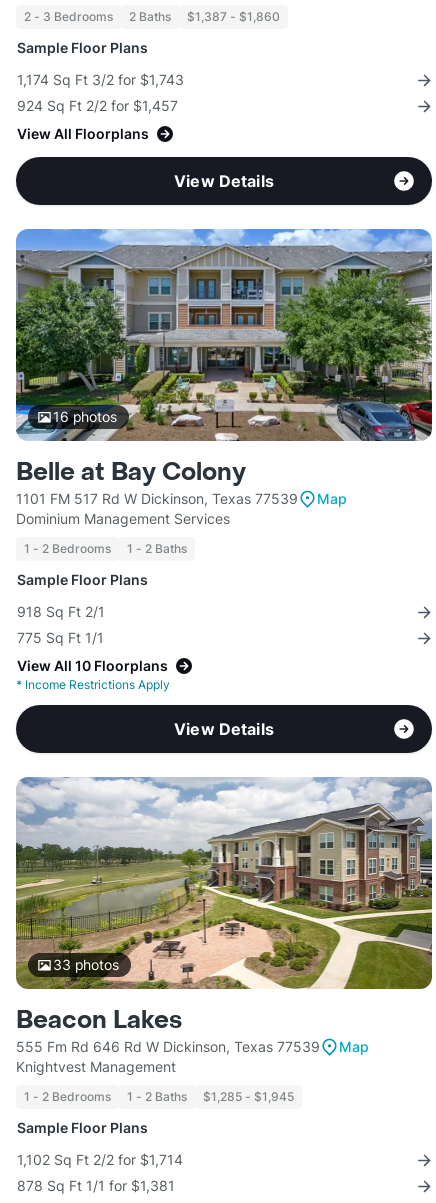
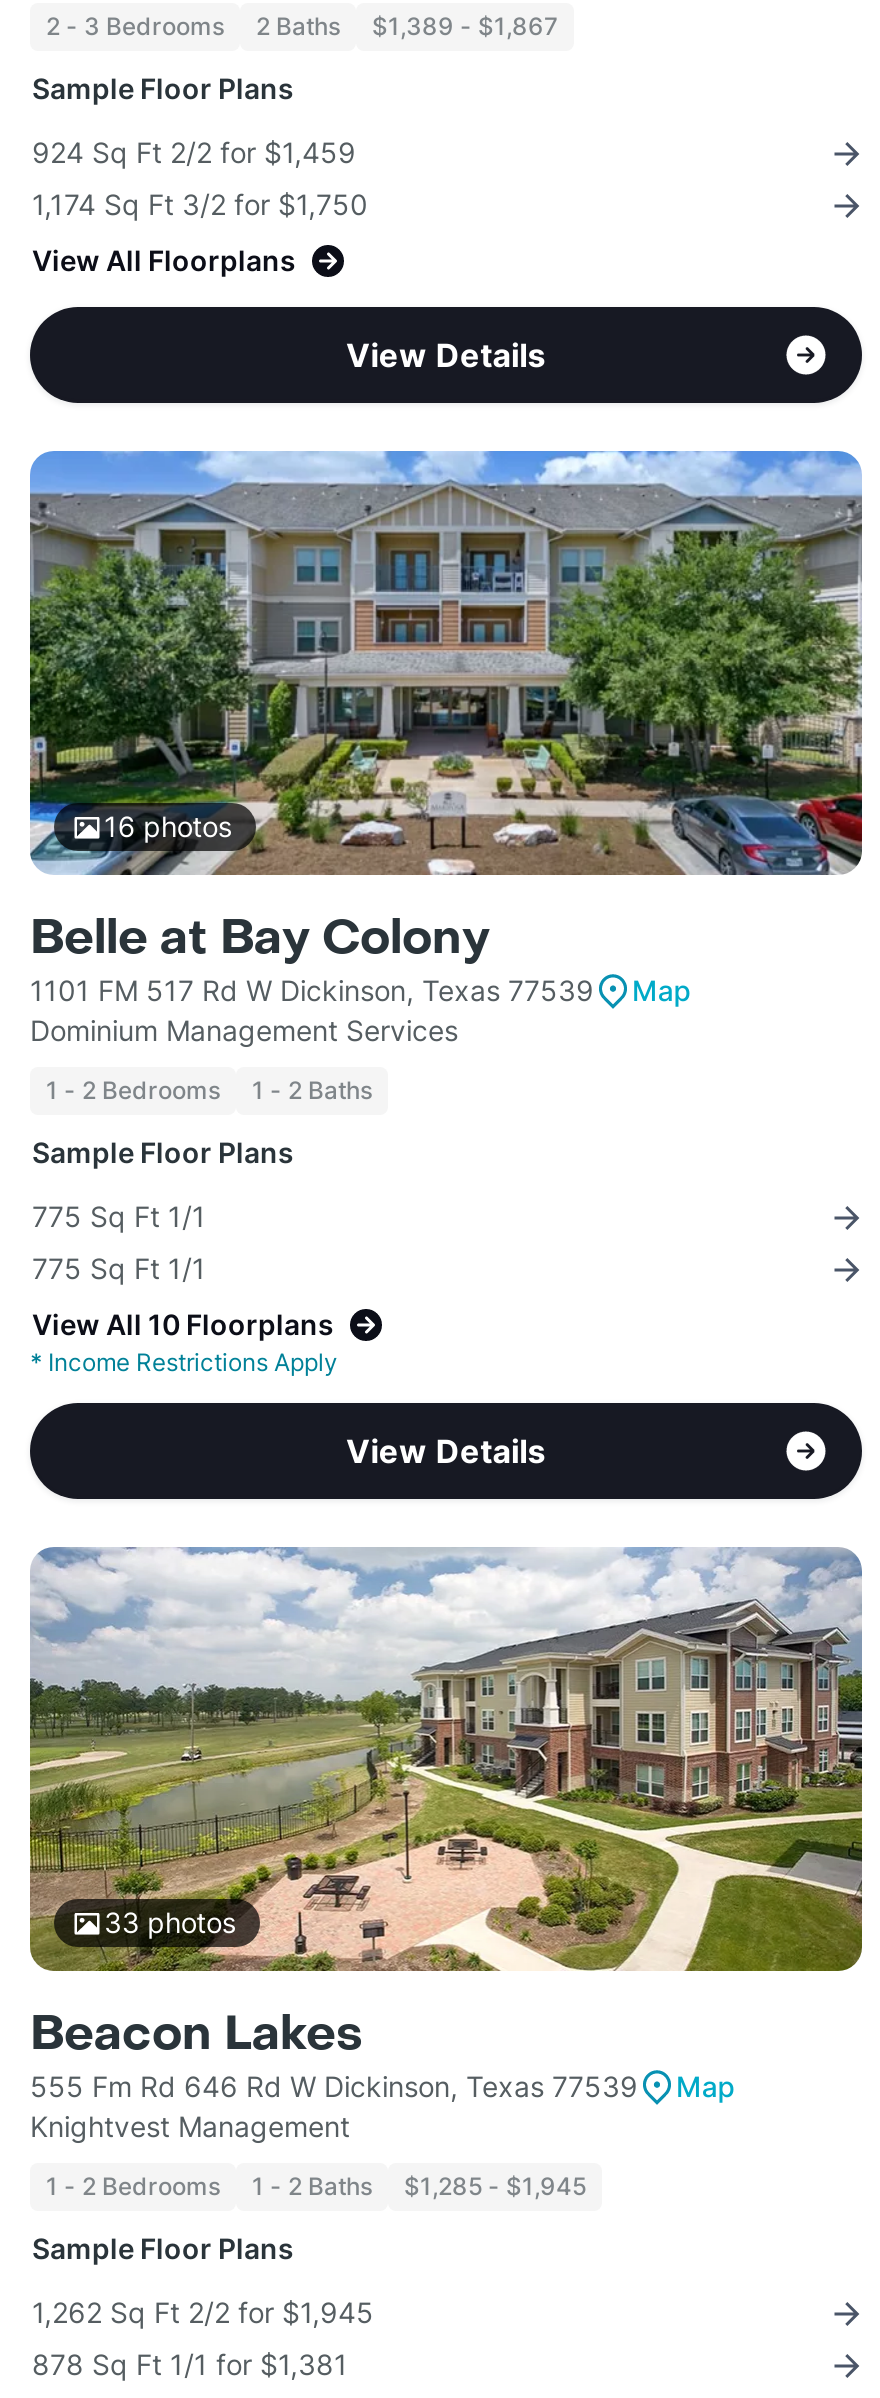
- 2 - 3 Bedrooms 2 Baths $1,387 - $1,860
+ 2 - 3 Bedrooms 2 Baths $1,389 - $1,867

- 1,174 Sq Ft 3/2 for $1,743
+ 924 Sq Ft 2/2 for $1,459

- 924 Sq Ft 2/2 for $1,457
+ 1,174 Sq Ft 3/2 for $1,750

- 918 Sq Ft 2/1
+ 775 Sq Ft 1/1

- 1,102 Sq Ft 2/2 for $1,714
+ 1,262 Sq Ft 2/2 for $1,945
